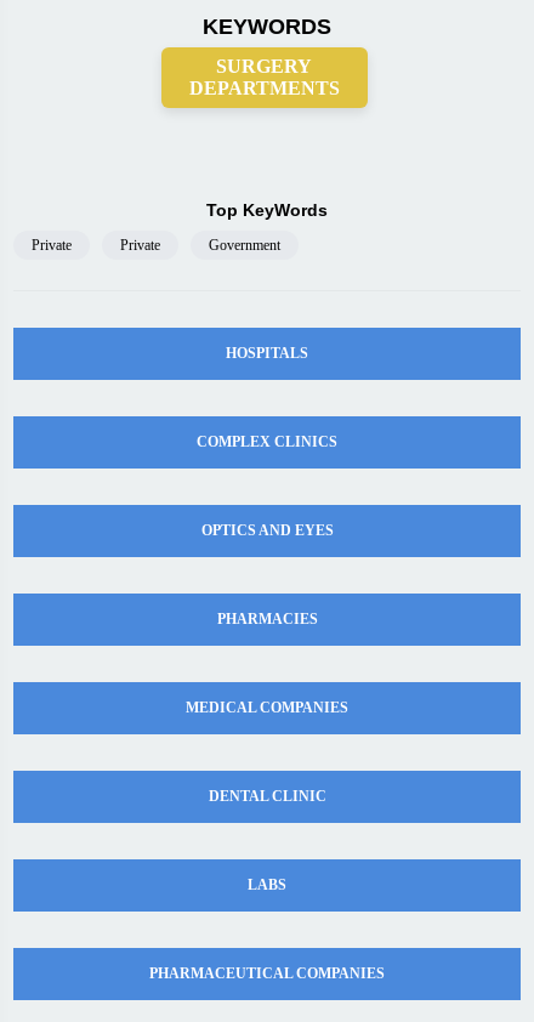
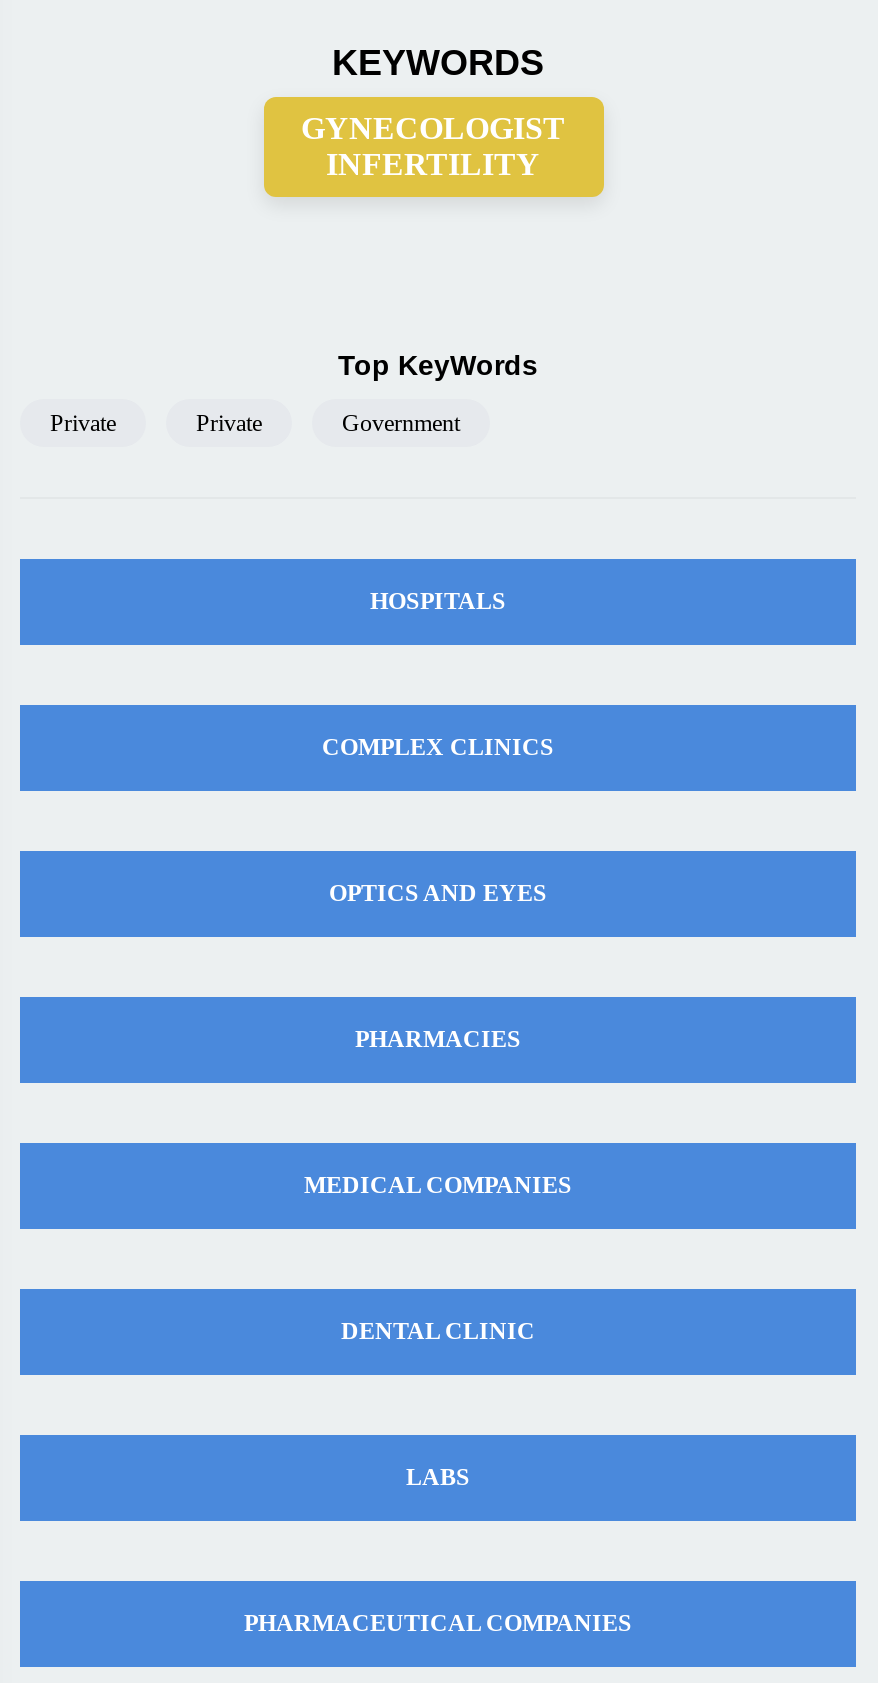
- SURGERY
- DEPARTMENTS
+ GYNECOLOGIST
+ INFERTILITY
